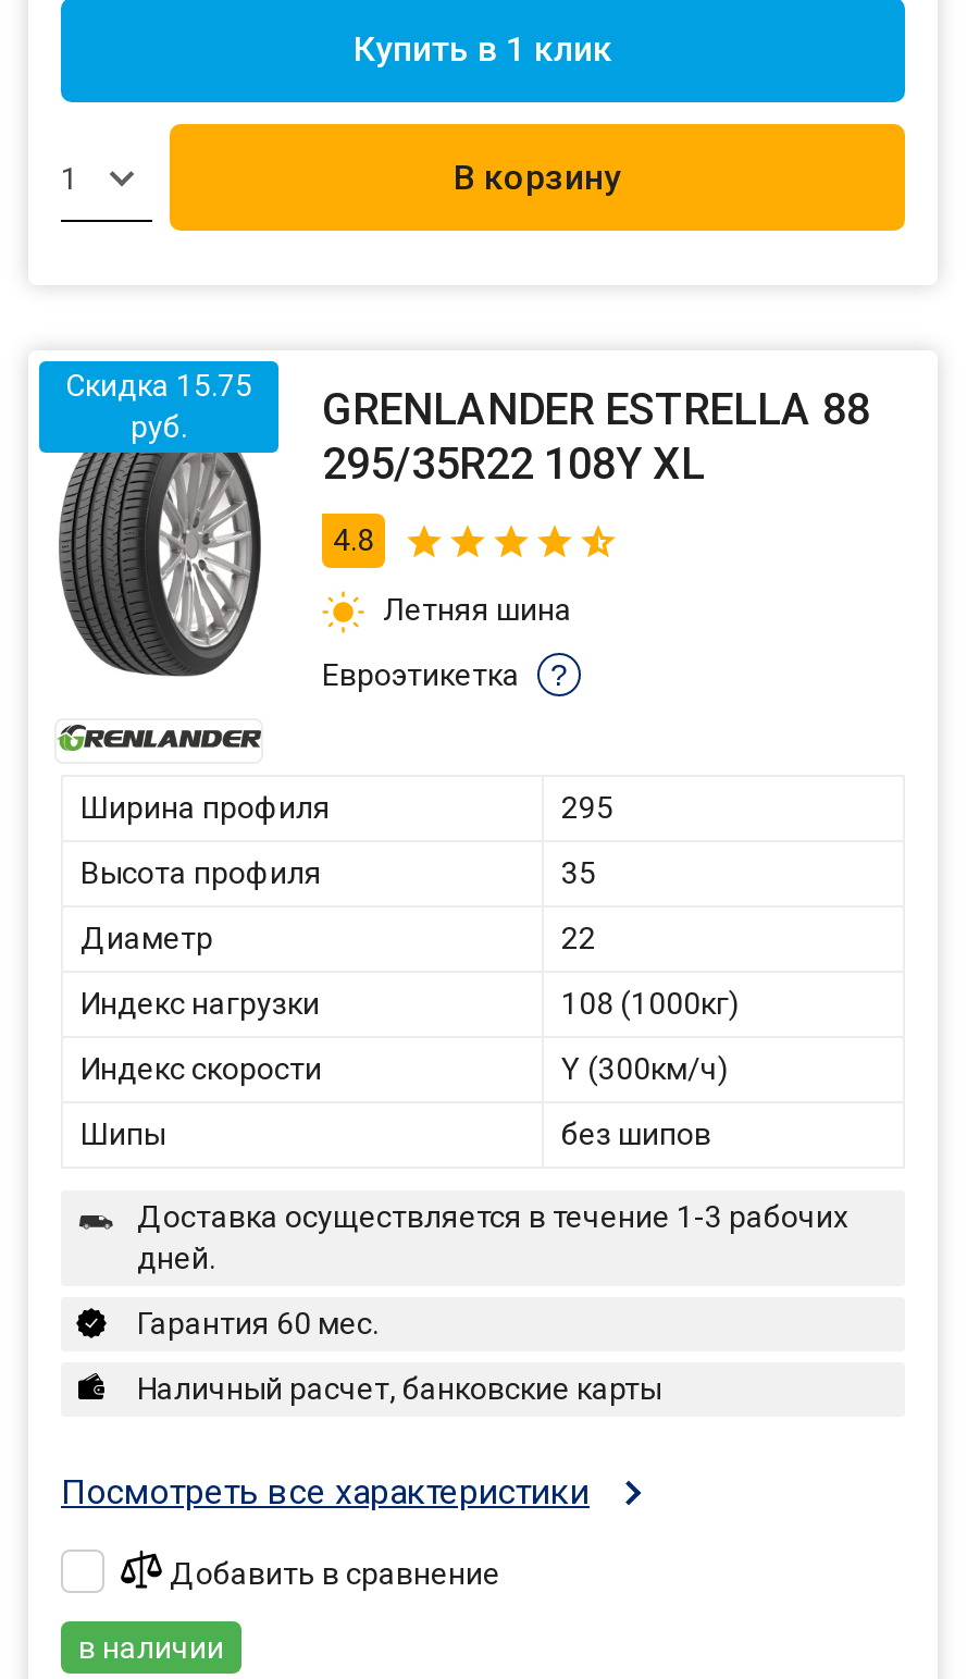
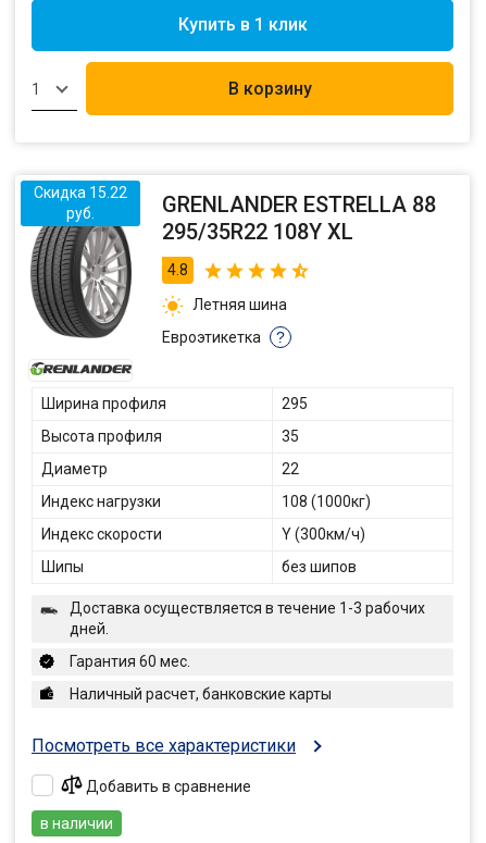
- Скидка 15.75 GRENLANDER ESTRELLA 88
+ Скидка 15.22 GRENLANDER ESTRELLA 88
